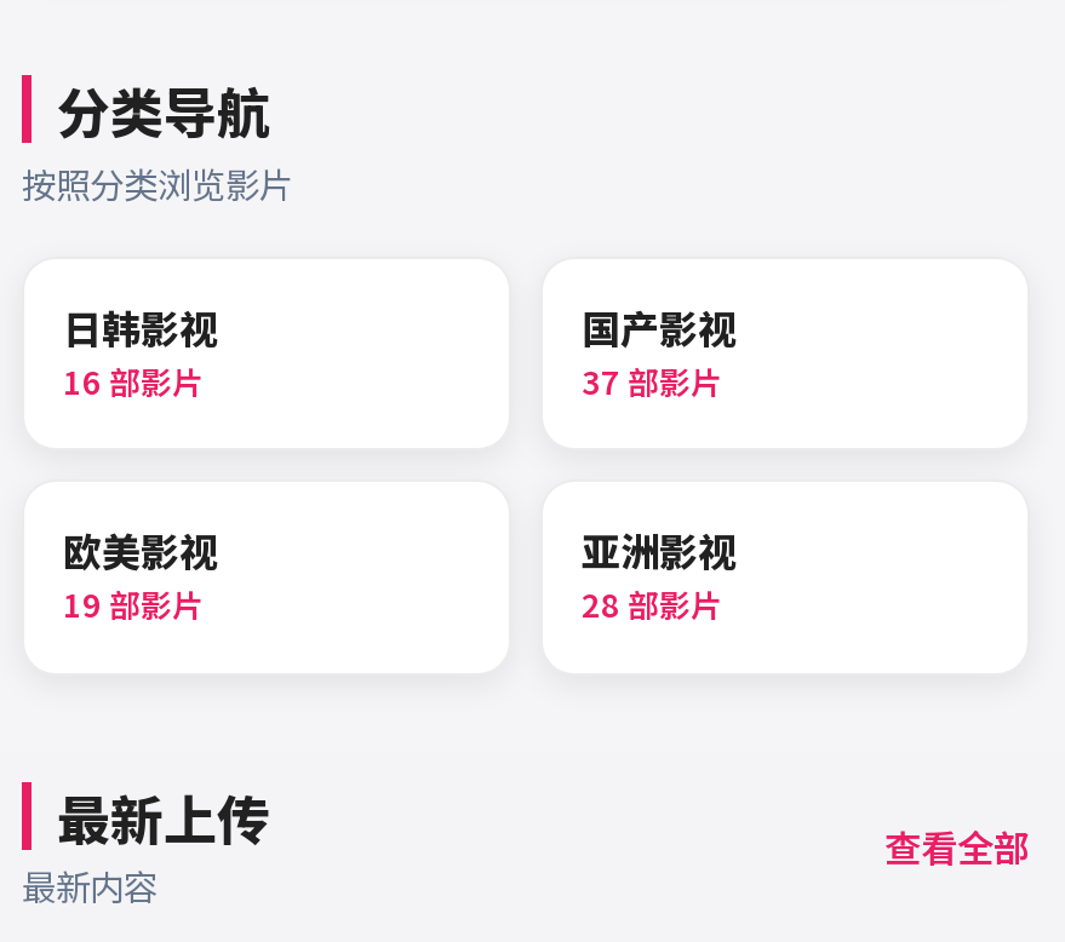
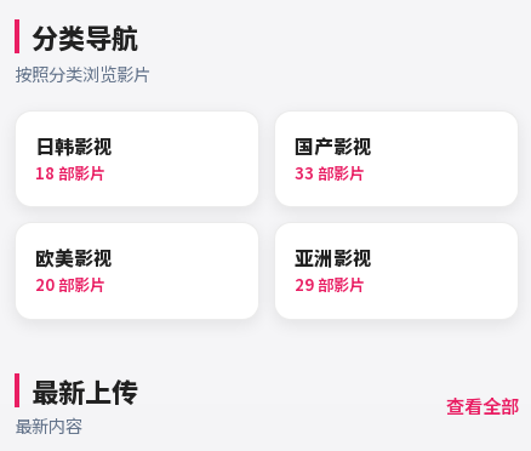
- 16部影片
+ 18部影片

- 37部影片
+ 33部影片

- 19部影片
+ 20部影片

- 28部影片
+ 29部影片
